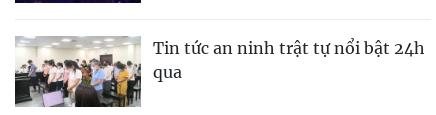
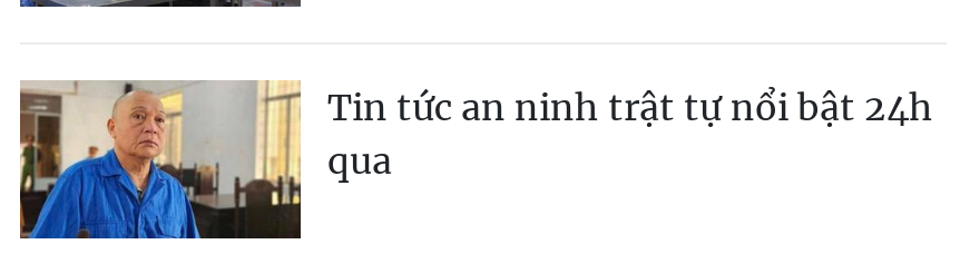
- [image]
+ [image]
